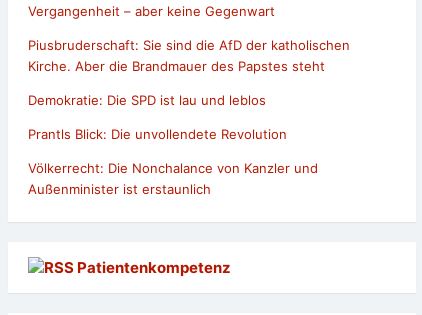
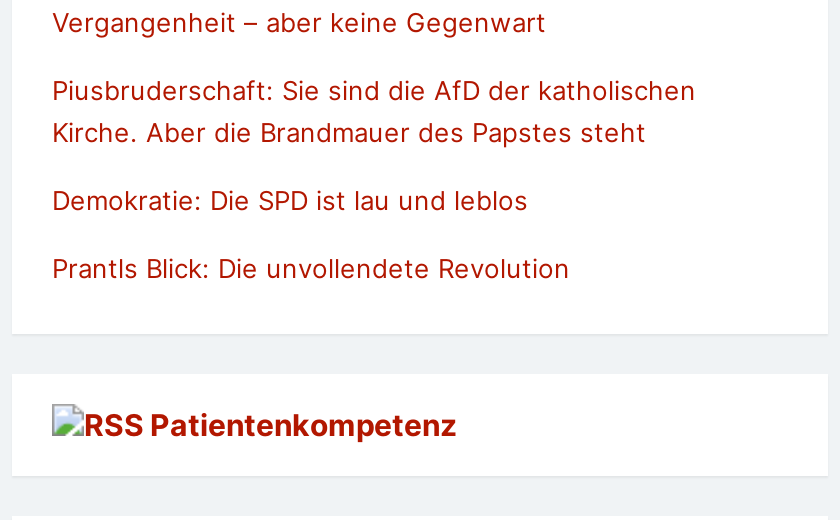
- Völkerrecht: Die Nonchalance von Kanzler und
- Außenminister ist erstaunlich
